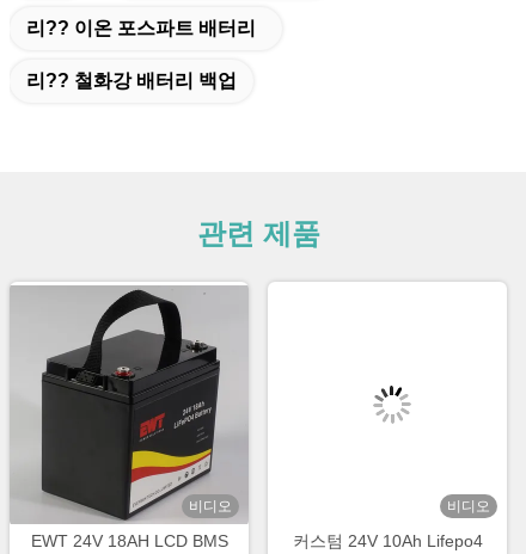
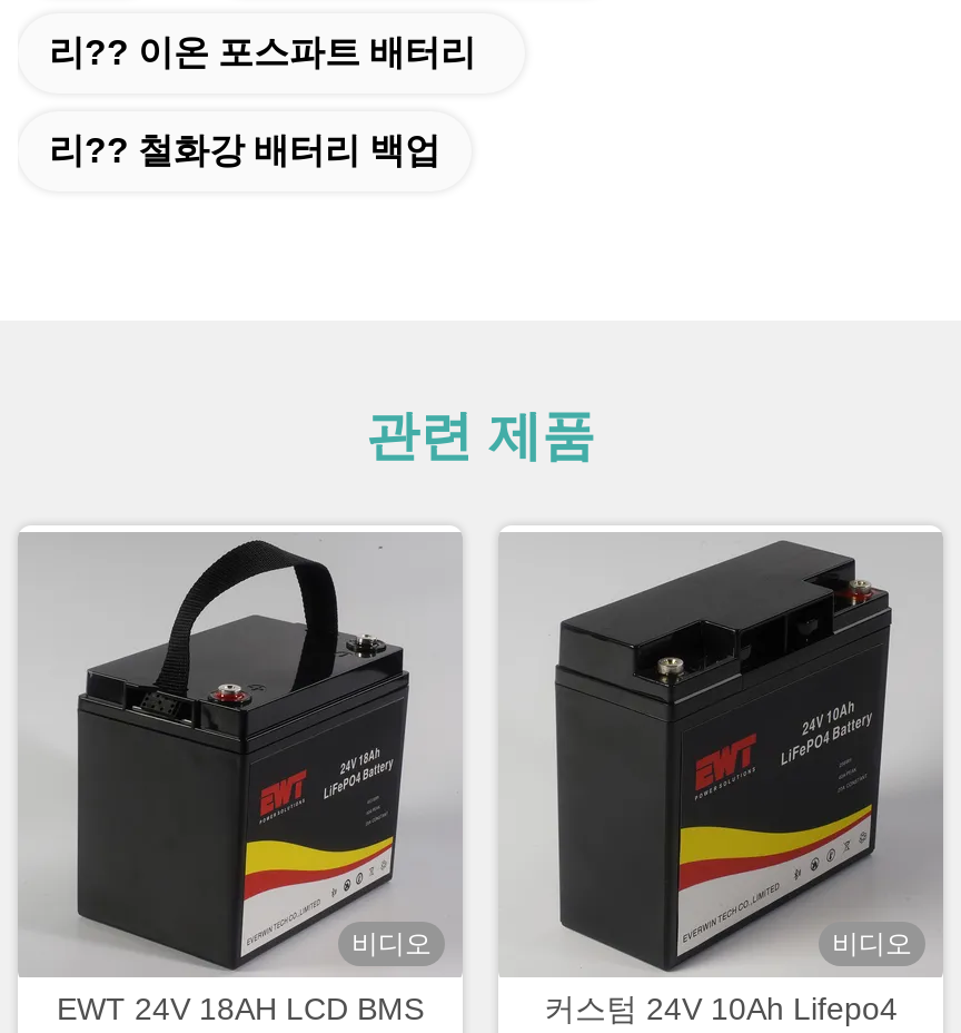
+ [image]
